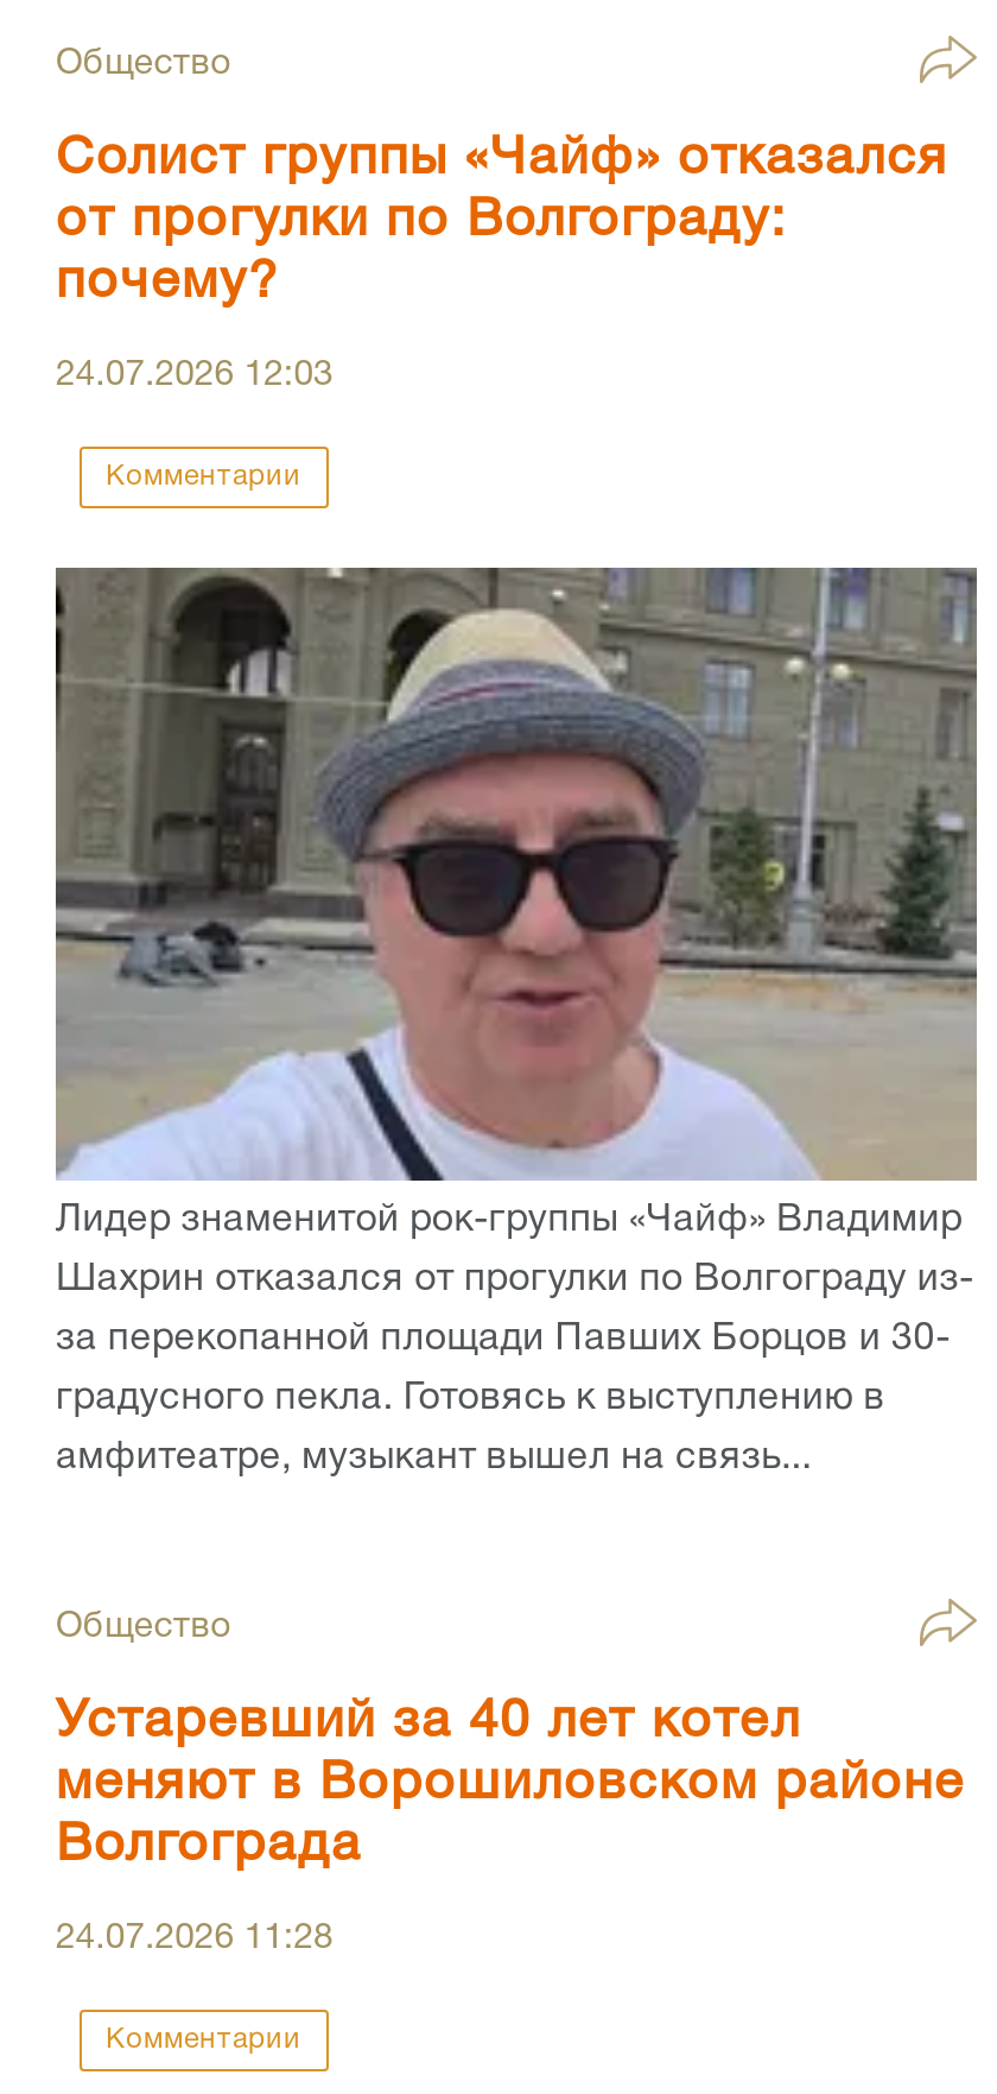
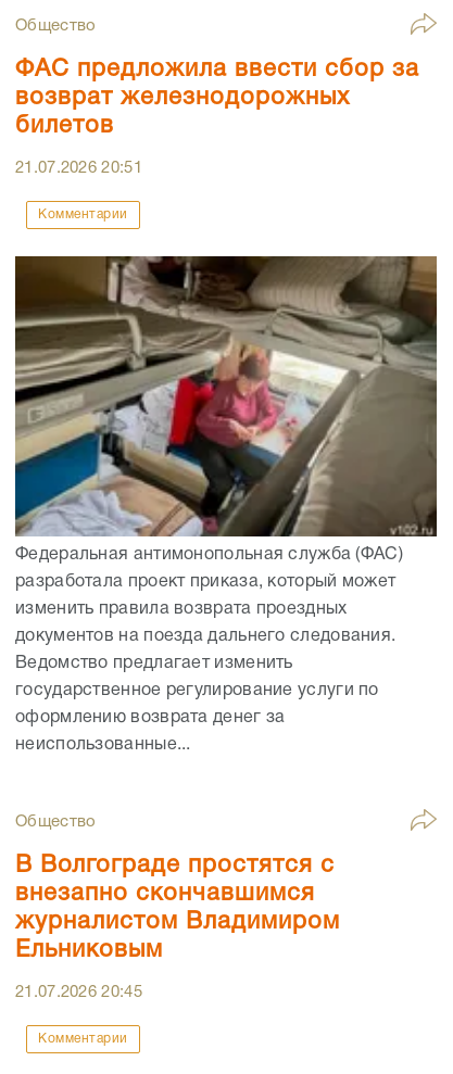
- Солист группы «Чайф» отказался
- от прогулки по Волгограду:
- почему?
+ ФАС предложила ввести сбор за
+ возврат железнодорожных
+ билетов

- 24.07.2026 12:03
+ 21.07.2026 20:51

- [image]
- Лидер знаменитой рок-группы «Чайф» Владимир
- Шахрин отказался от прогулки по Волгограду из-
- за перекопанной площади Павших Борцов и 30-
- градусного пекла. Готовясь к выступлению в
- амфитеатре, музыкант вышел на связь...
+ [image]
+ Федеральная антимонопольная служба (ФАС)
+ разработала проект приказа, который может
+ изменить правила возврата проездных
+ документов на поезда дальнего следования.
+ Ведомство предлагает изменить
+ государственное регулирование услуги по
+ оформлению возврата денег за
+ неиспользованные...

- Устаревший за 40 лет котел
- меняют в Ворошиловском районе
- Волгограда
+ В Волгограде простятся с
+ внезапно скончавшимся
+ журналистом Владимиром
+ Ельниковым

- 24.07.2026 11:28
+ 21.07.2026 20:45
